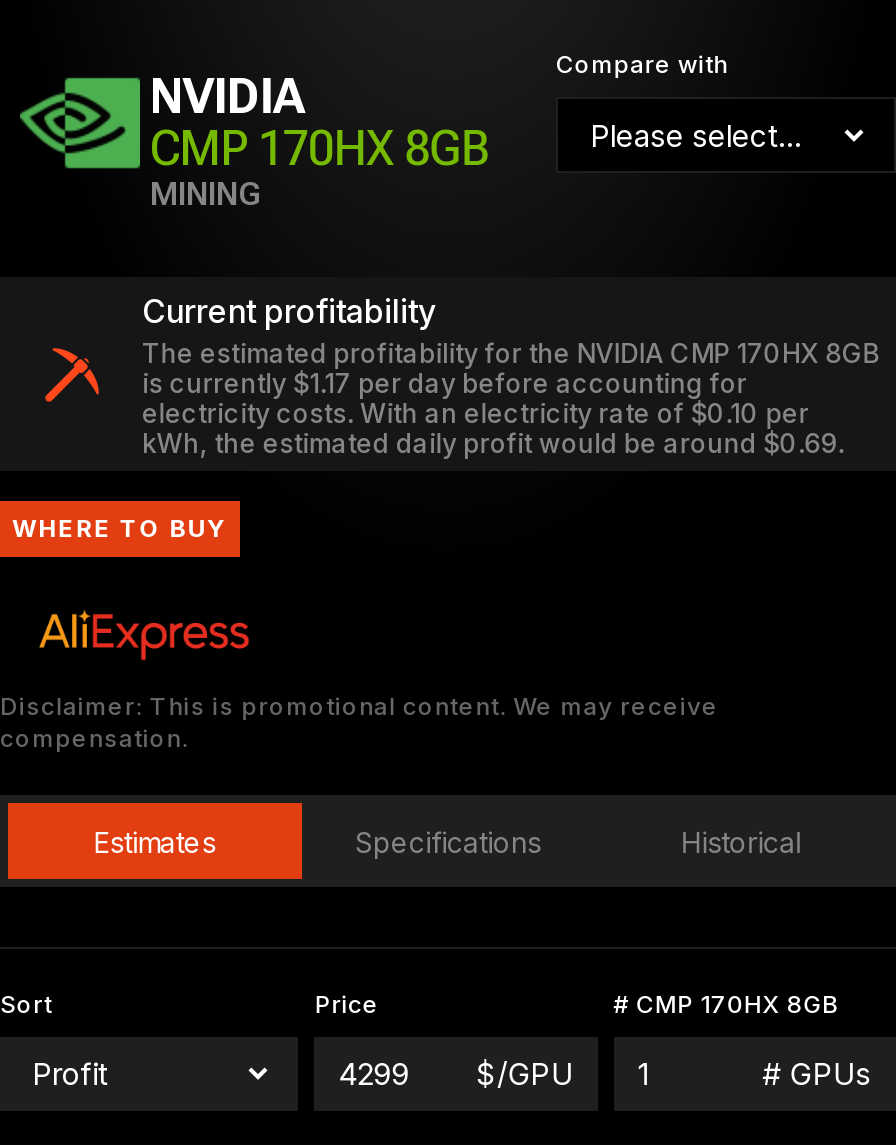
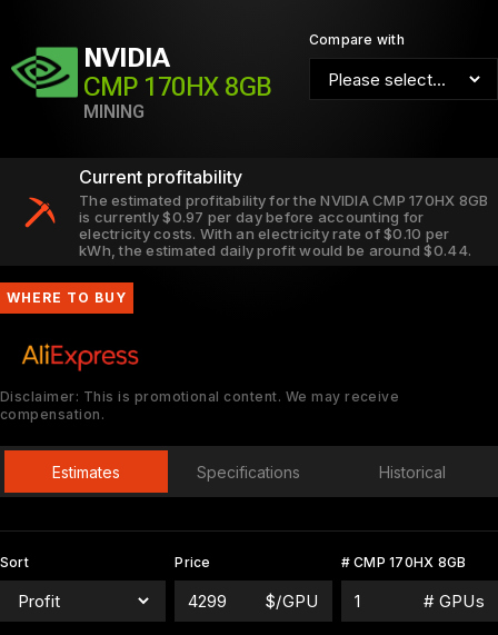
- is currently $1.17 per day before accounting for
+ is currently $0.97 per day before accounting for

- kWh, the estimated daily profit would be around $0.69.
+ kWh, the estimated daily profit would be around $0.44.
